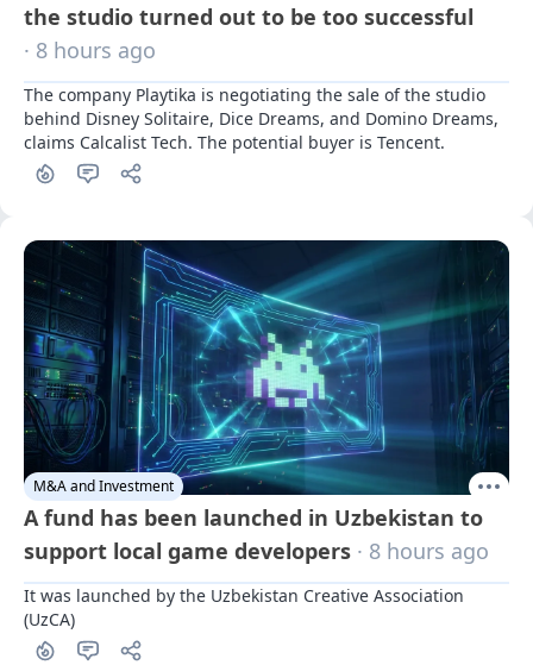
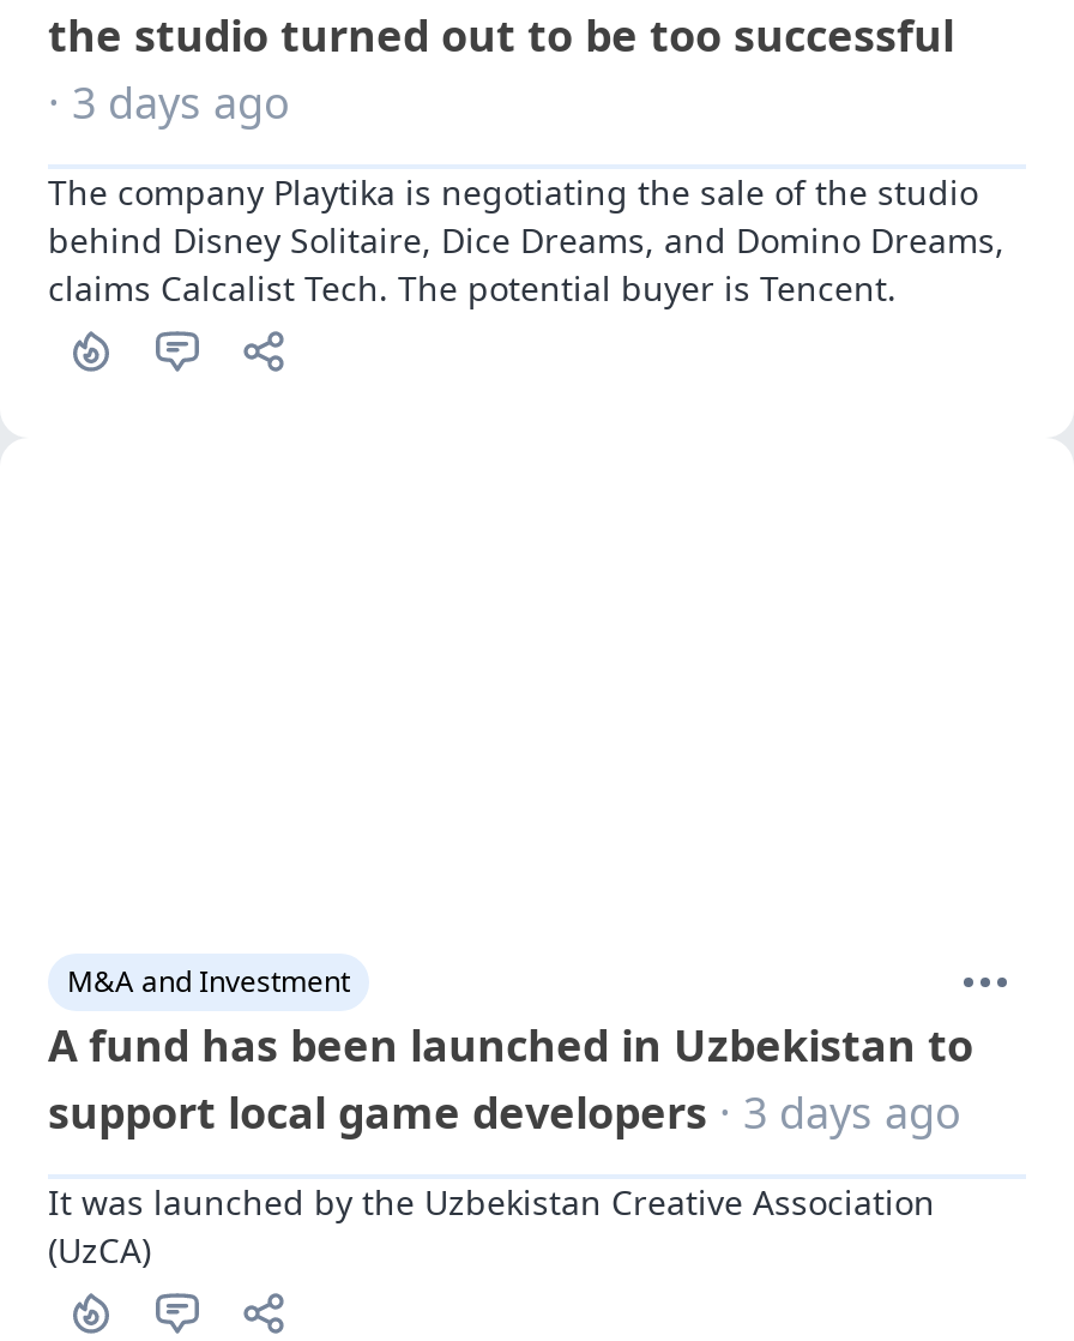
- · 8 hours ago
+ · 3 days ago

- [image]

- support local game developers · 8 hours ago
+ support local game developers · 3 days ago
